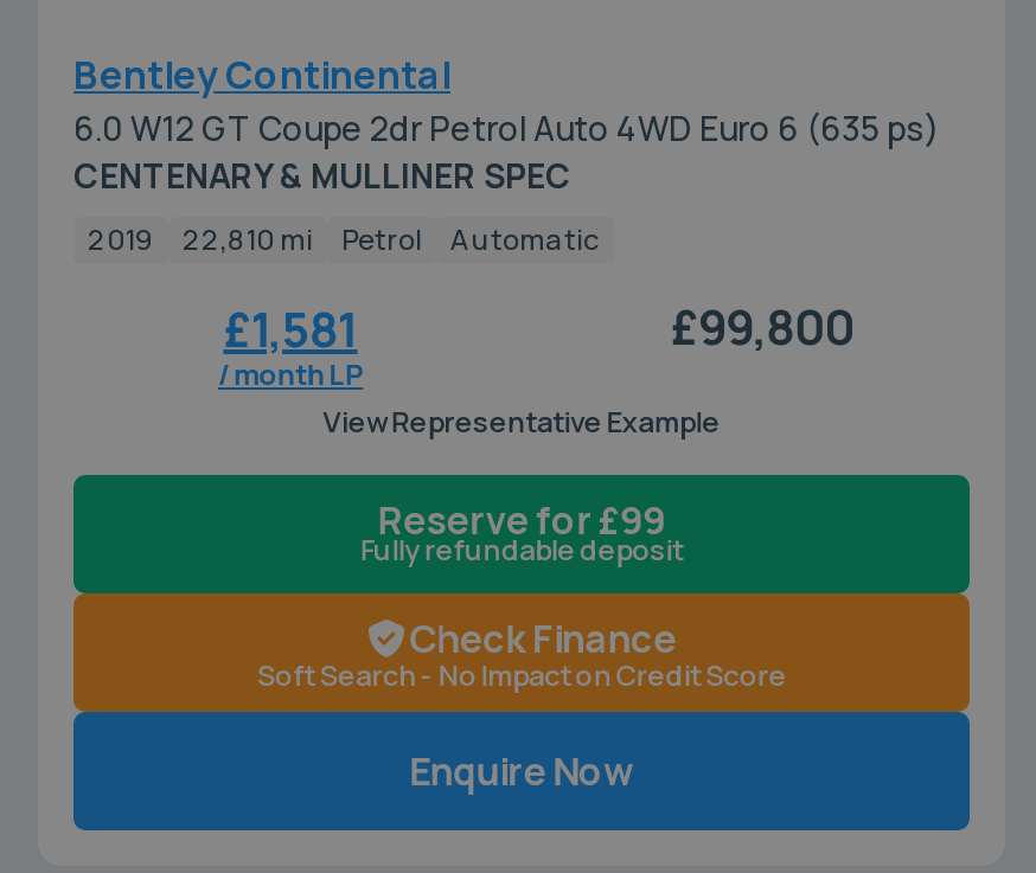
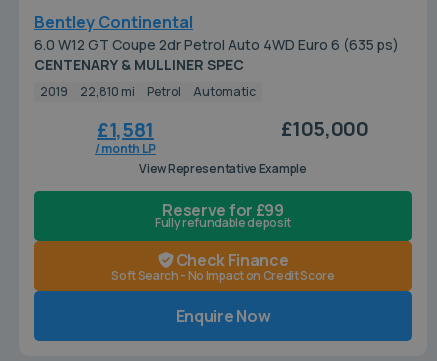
- £99,800
+ £105,000
